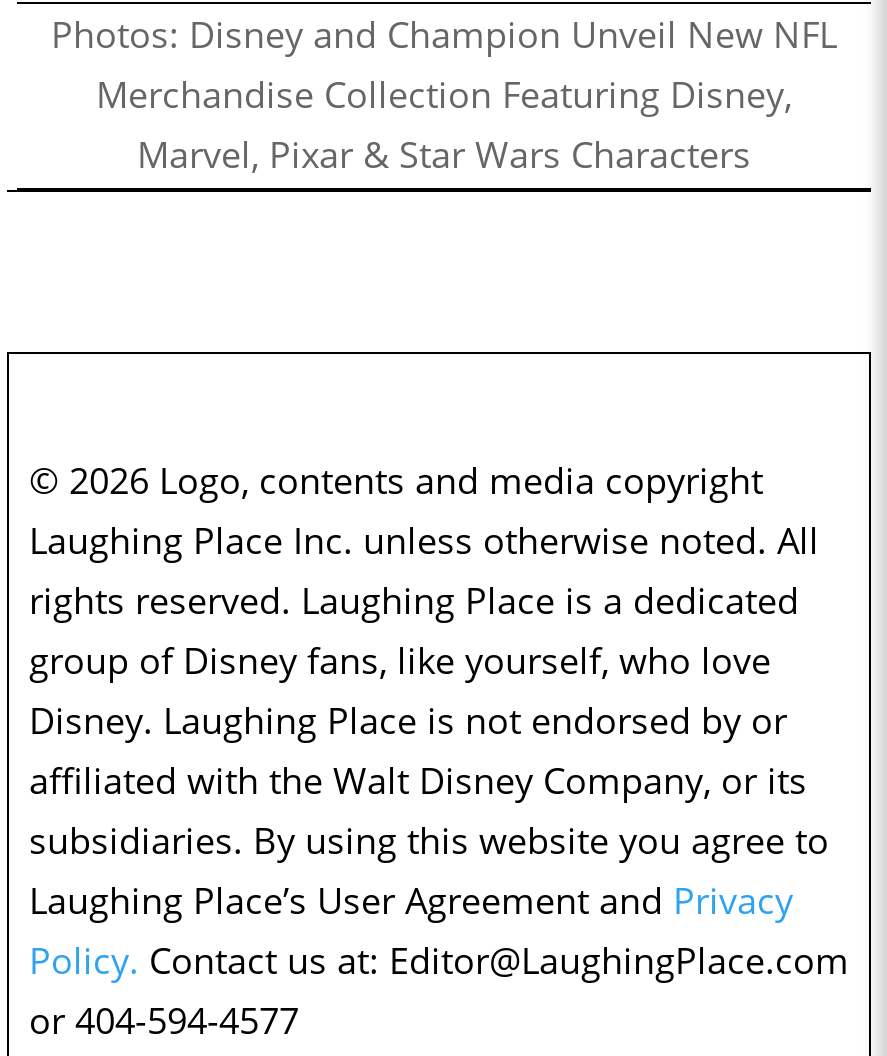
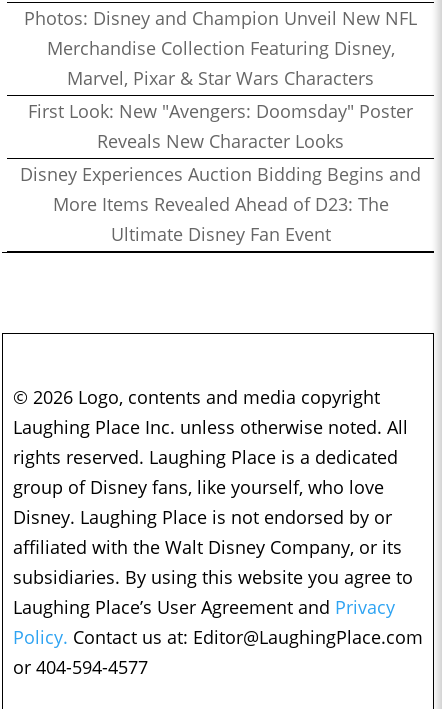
+ First Look: New "Avengers: Doomsday" Poster
+ Reveals New Character Looks
+ Disney Experiences Auction Bidding Begins and
+ More Items Revealed Ahead of D23: The
+ Ultimate Disney Fan Event
